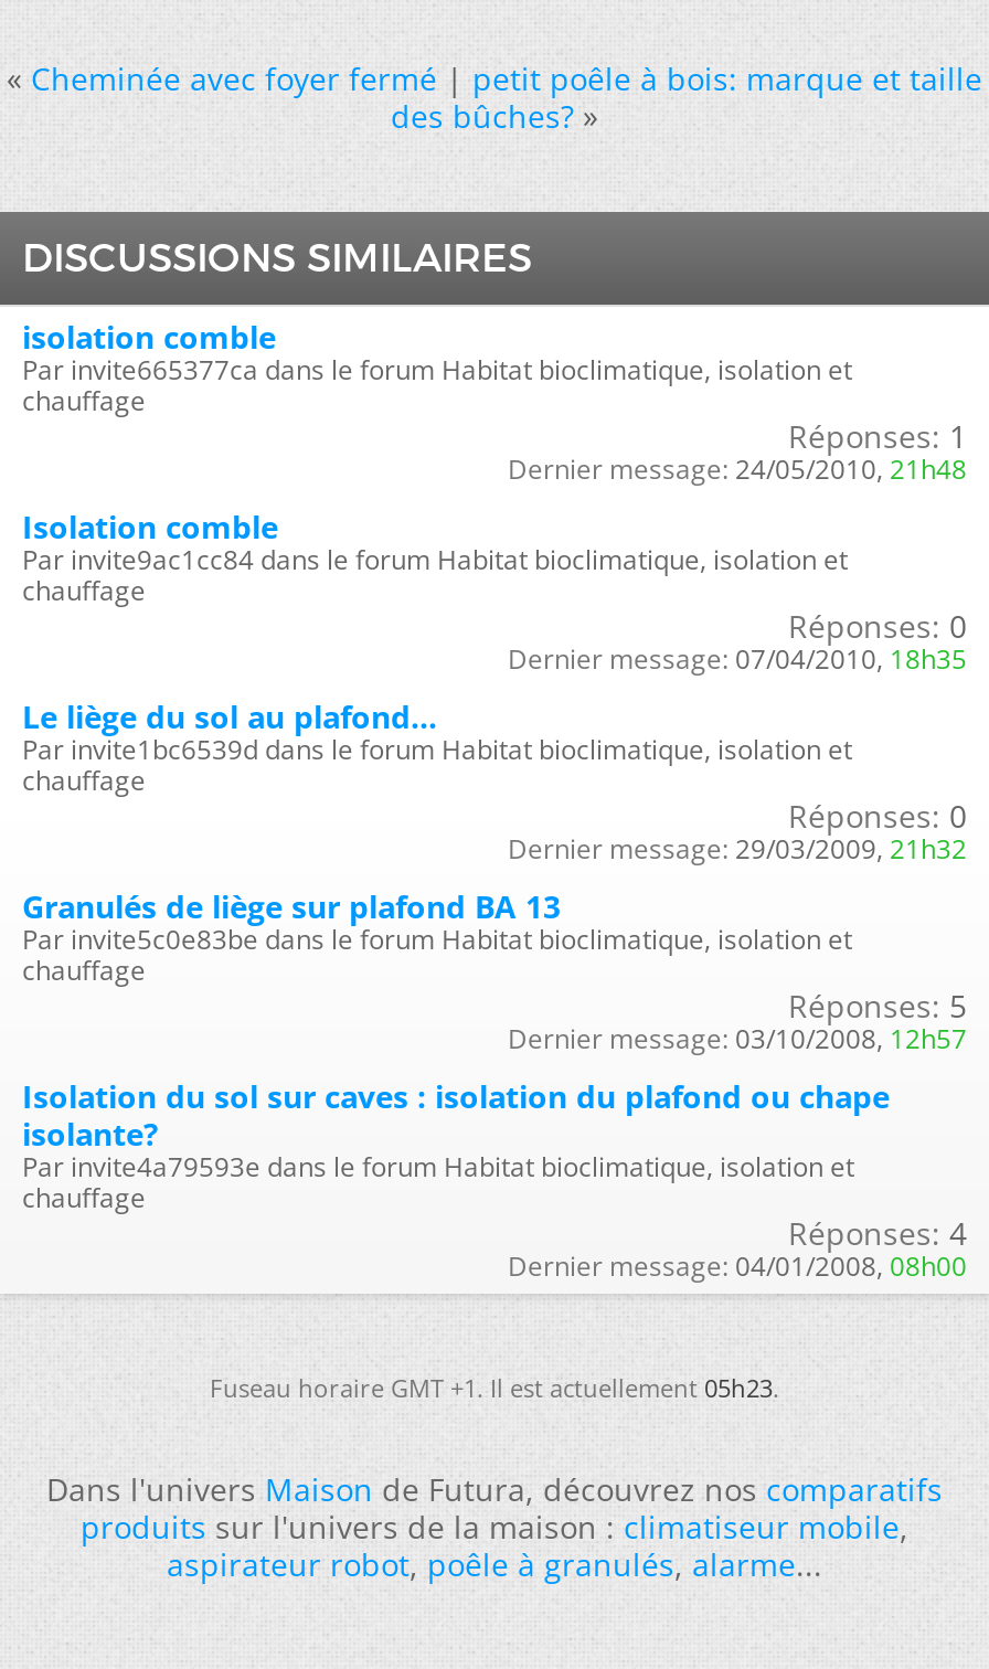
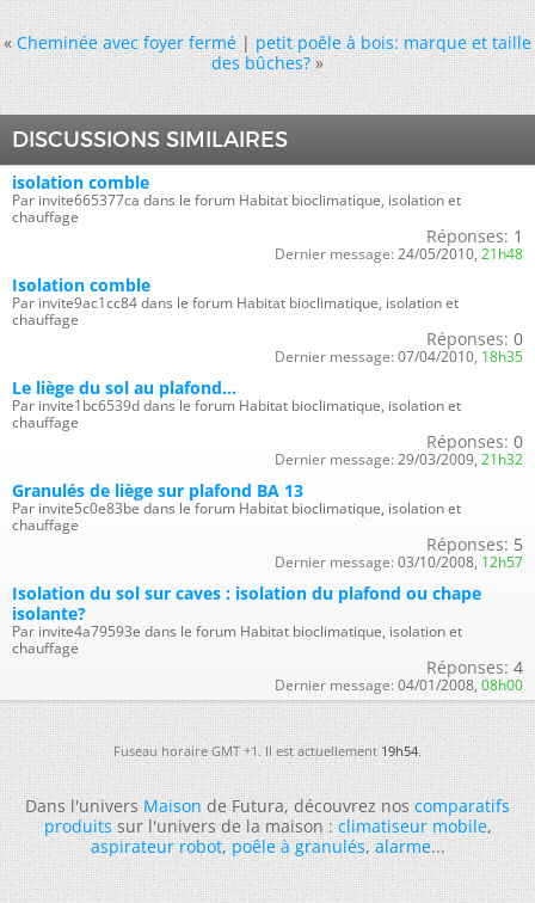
- Fuseau horaire GMT +1. Il est actuellement 05h23.
+ Fuseau horaire GMT +1. Il est actuellement 19h54.
